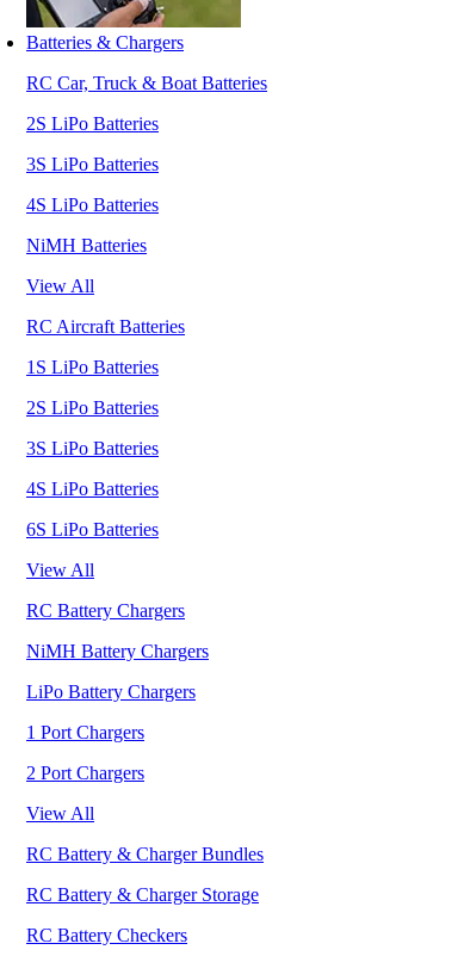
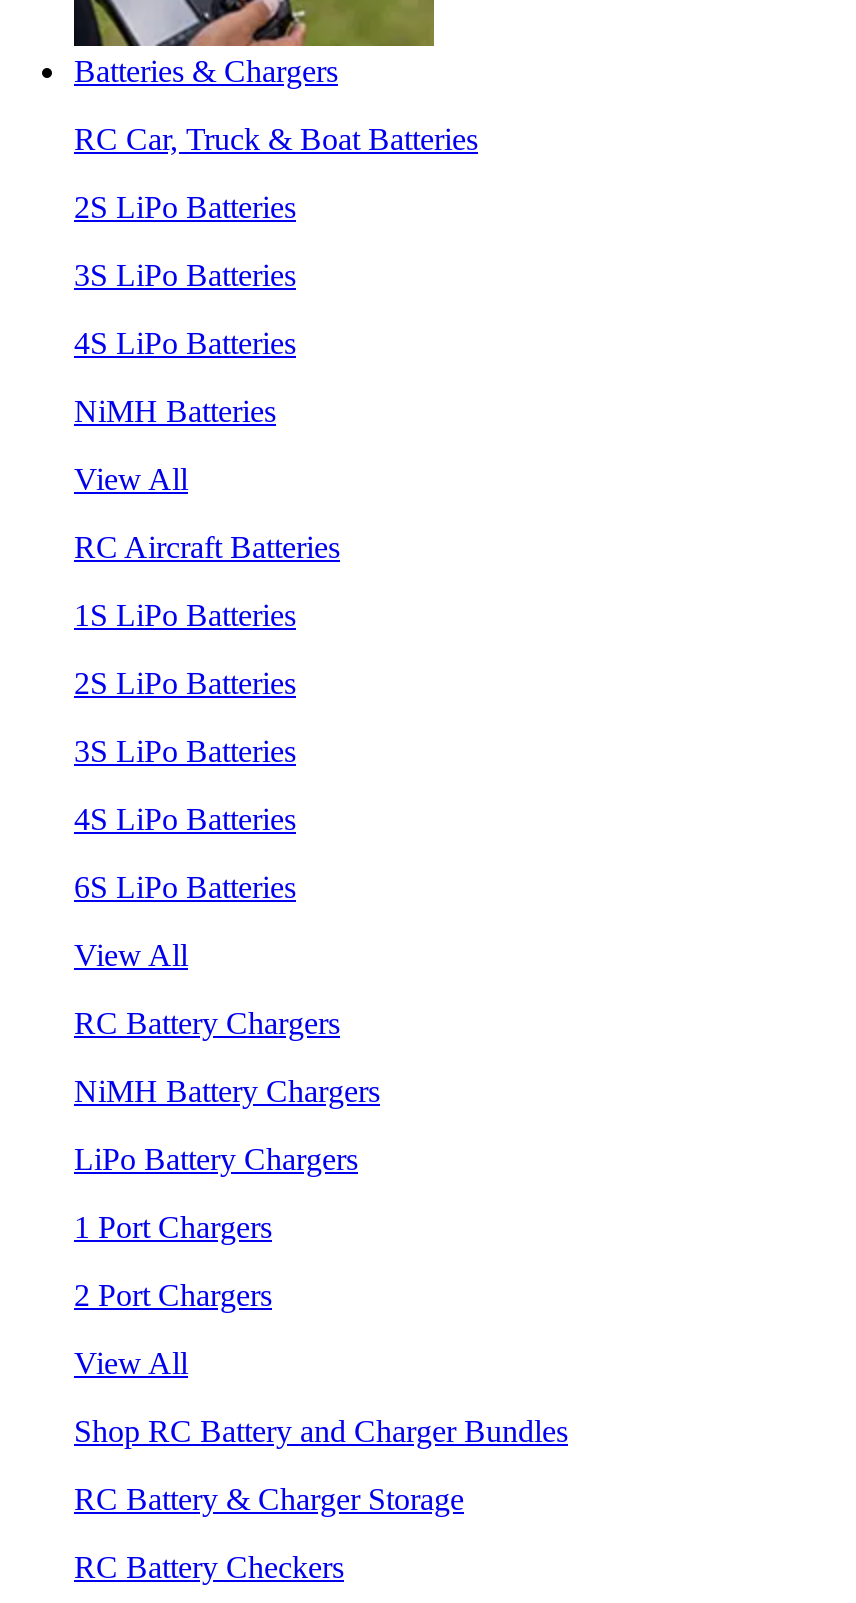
- RC Battery & Charger Bundles
+ Shop RC Battery and Charger Bundles
